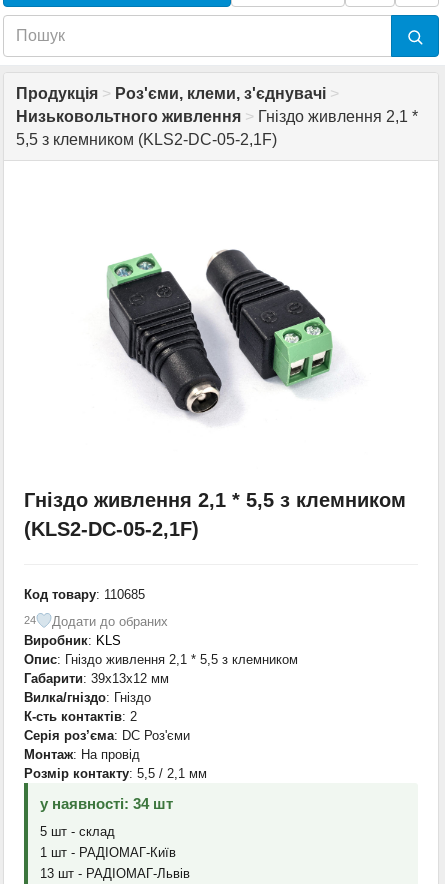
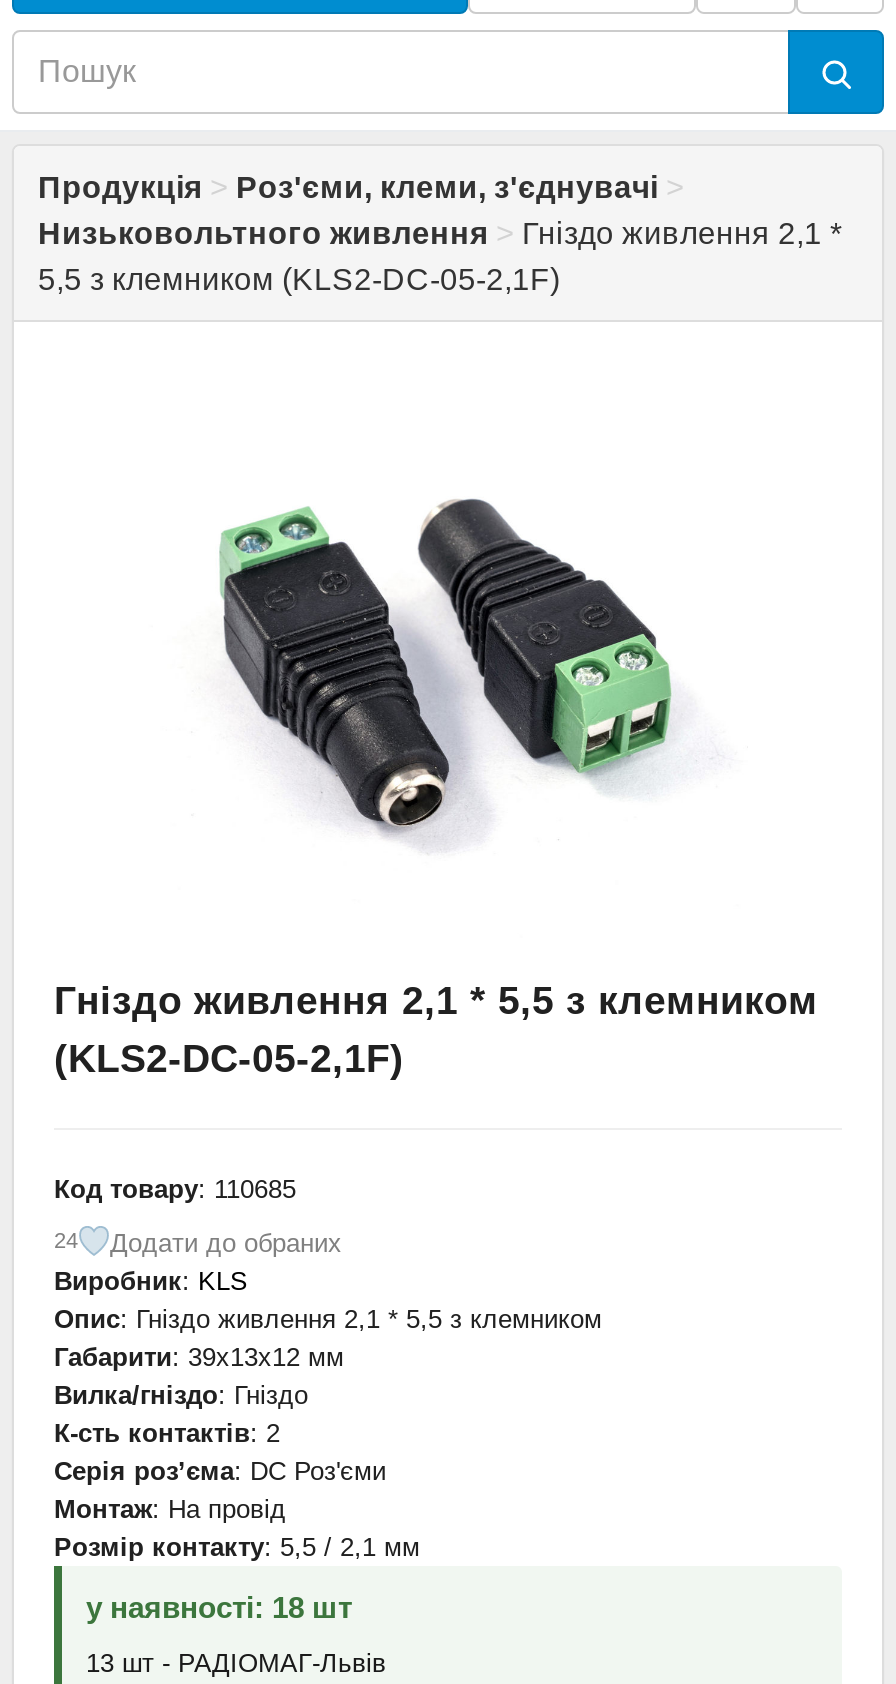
- у наявності: 34 шт
- 5 шт - склад
- 1 шт - РАДІОМАГ-Київ
+ у наявності: 18 шт
